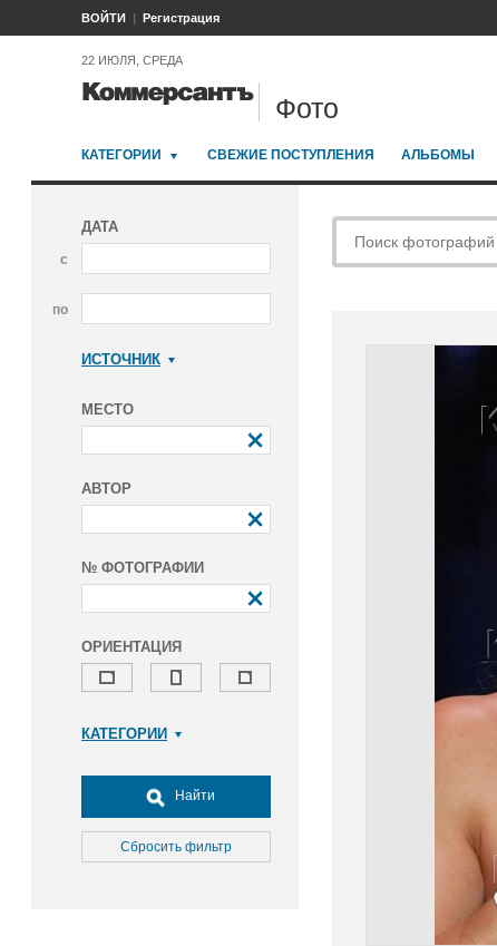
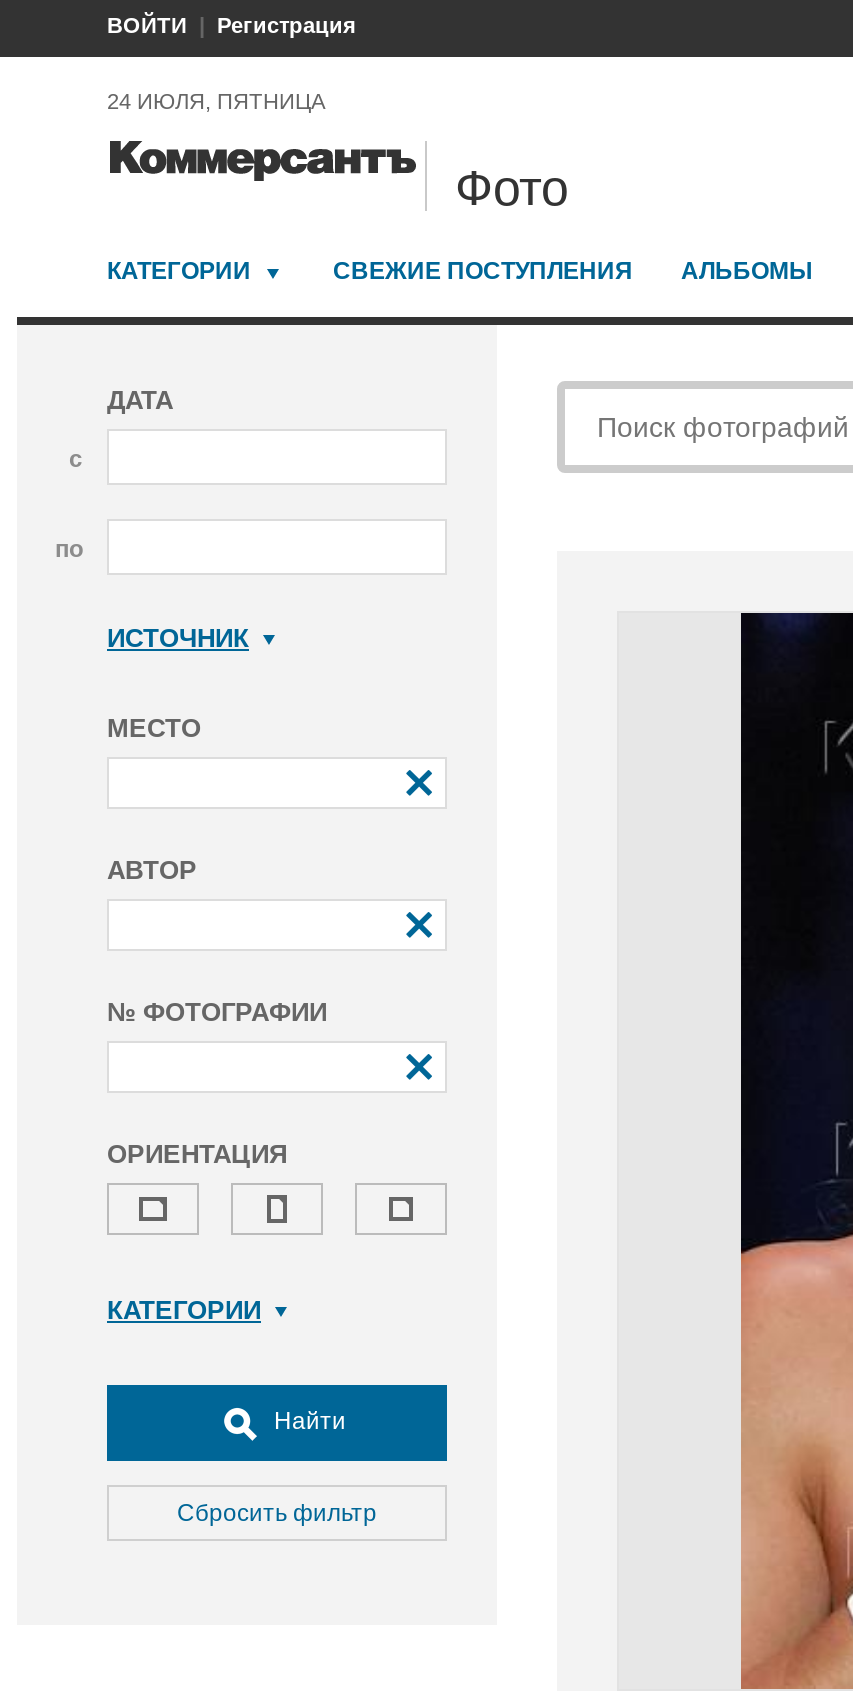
- 22 ИЮЛЯ, СРЕДА
+ 24 ИЮЛЯ, ПЯТНИЦА
